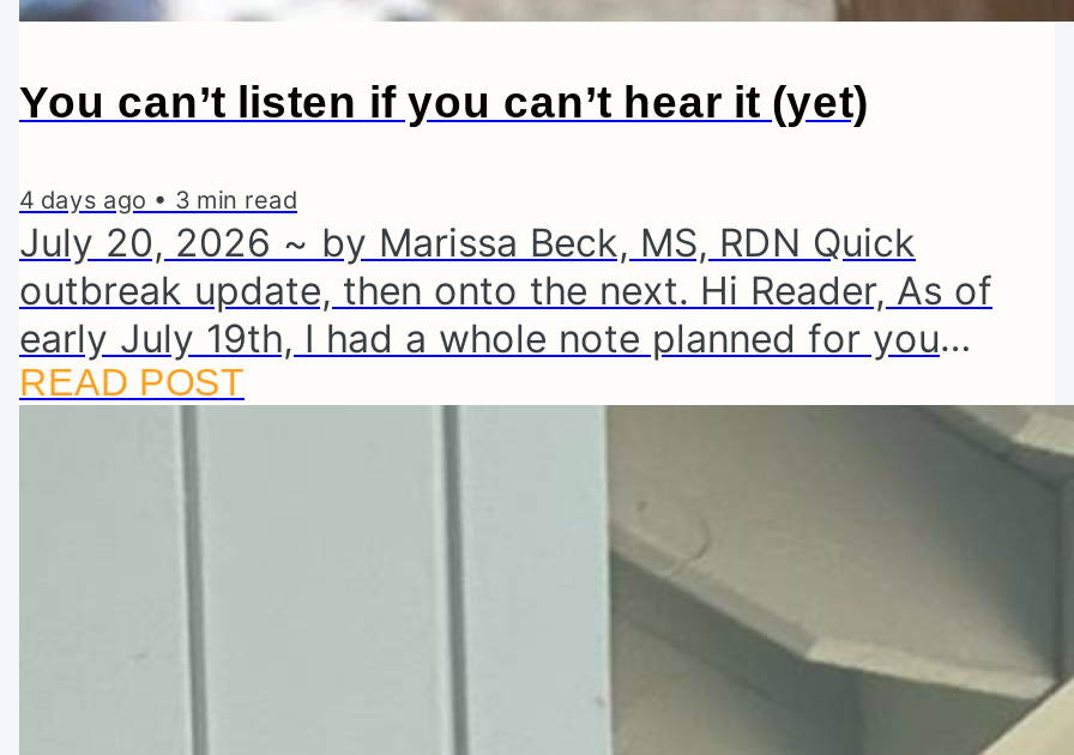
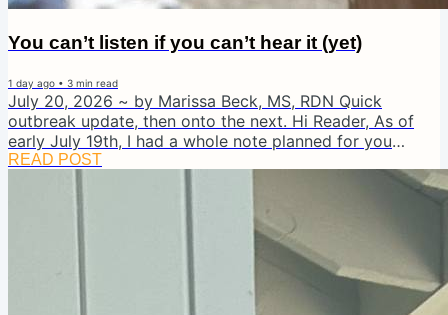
- 4 days ago • 3 min read
+ 1 day ago • 3 min read
